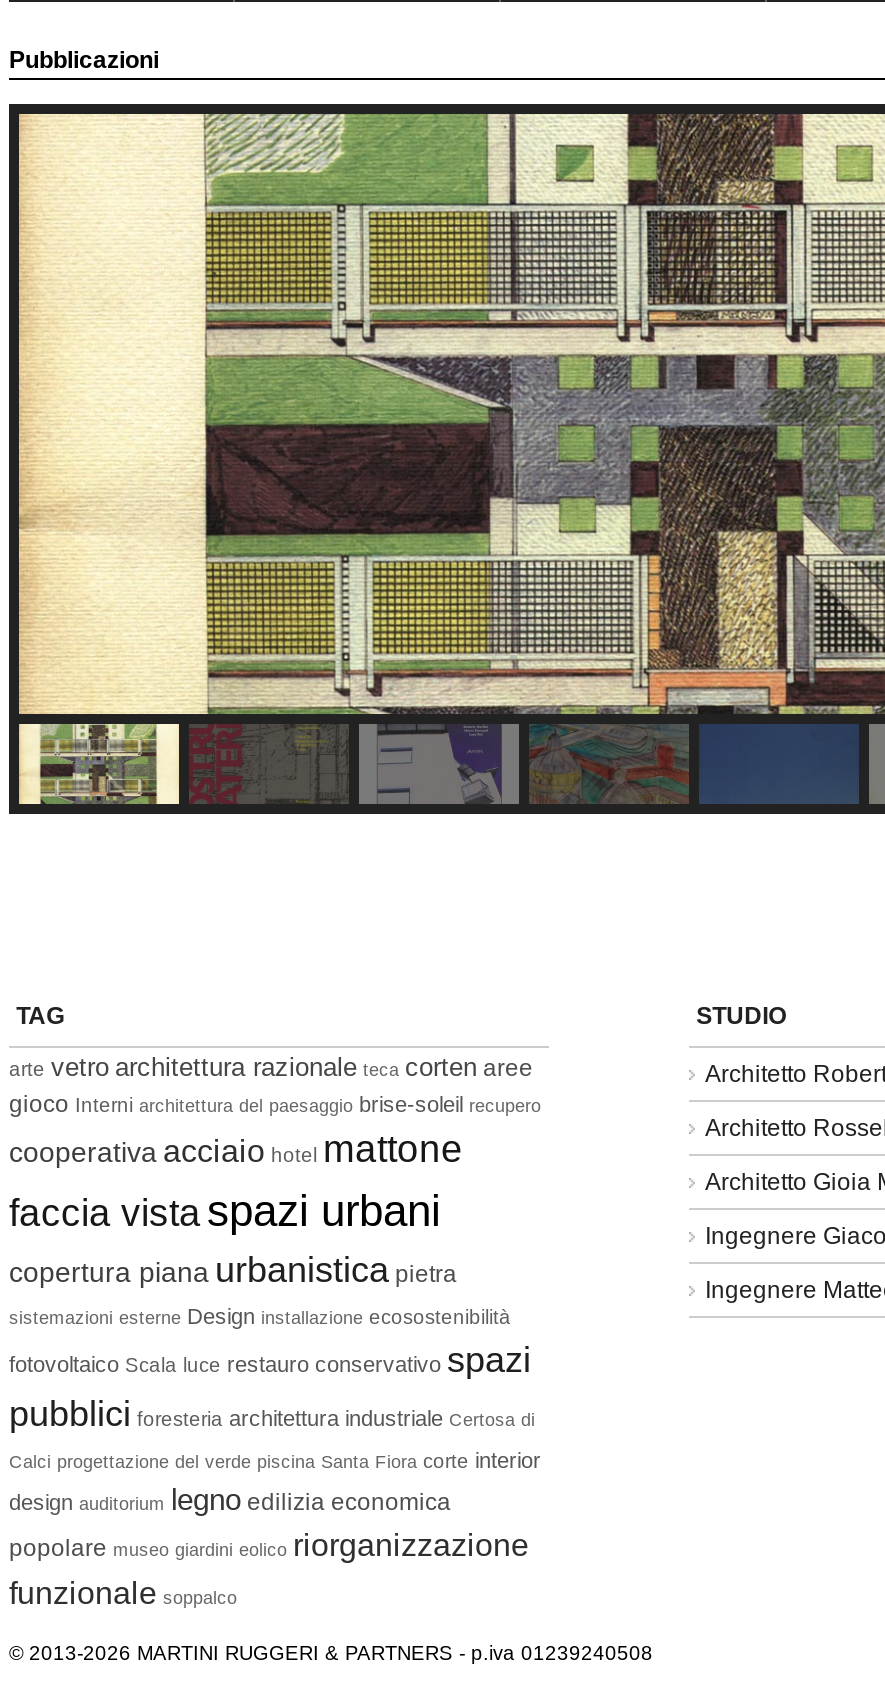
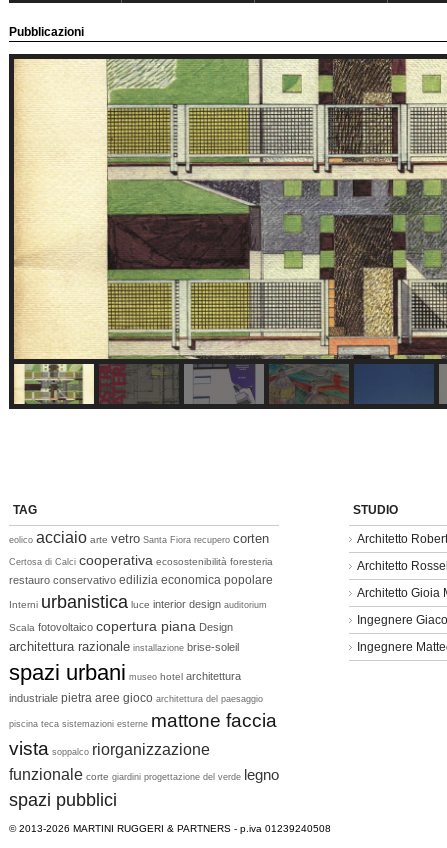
- arte vetro architettura razionale teca corten aree
- gioco Interni architettura del paesaggio brise-soleil recupero
- cooperativa acciaio hotel mattone
- faccia vista spazi urbani
- copertura piana urbanistica pietra
- sistemazioni esterne Design installazione ecosostenibilità
- fotovoltaico Scala luce restauro conservativo spazi
- pubblici foresteria architettura industriale Certosa di
- Calci progettazione del verde piscina Santa Fiora corte interior
- design auditorium legno edilizia economica
- popolare museo giardini eolico riorganizzazione
- funzionale soppalco
+ eolico acciaio arte vetro Santa Fiora recupero corten
+ Certosa di Calci cooperativa ecosostenibilità foresteria
+ restauro conservativo edilizia economica popolare
+ Interni urbanistica luce interior design auditorium
+ Scala fotovoltaico copertura piana Design
+ architettura razionale installazione brise-soleil
+ spazi urbani museo hotel architettura
+ industriale pietra aree gioco architettura del paesaggio
+ piscina teca sistemazioni esterne mattone faccia
+ vista soppalco riorganizzazione
+ funzionale corte giardini progettazione del verde legno
+ spazi pubblici
